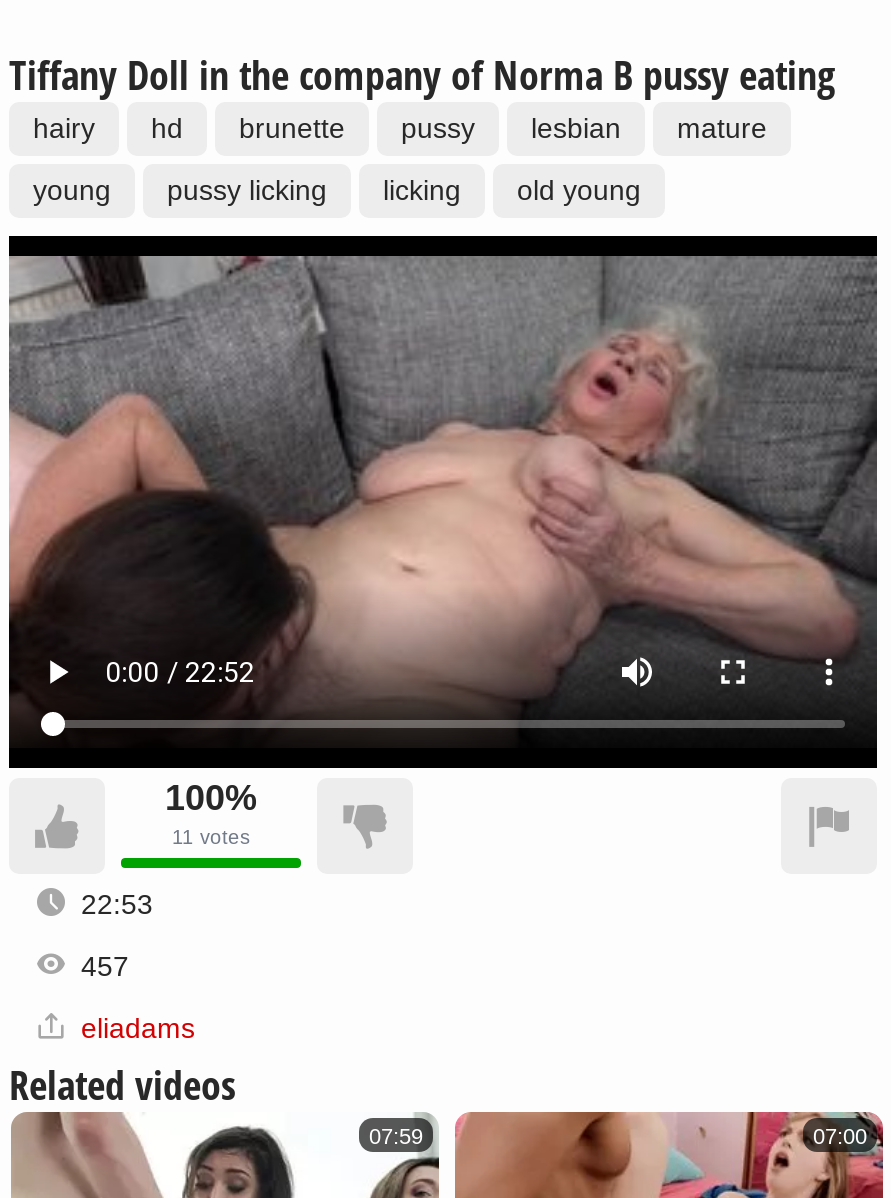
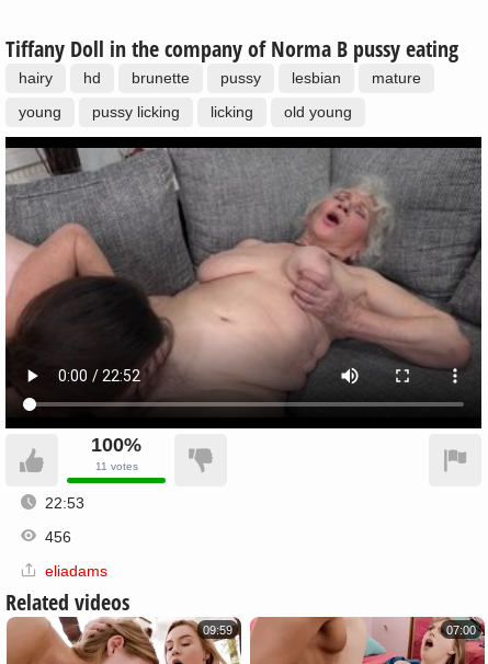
- 457
+ 456

- 07:59
+ 09:59
